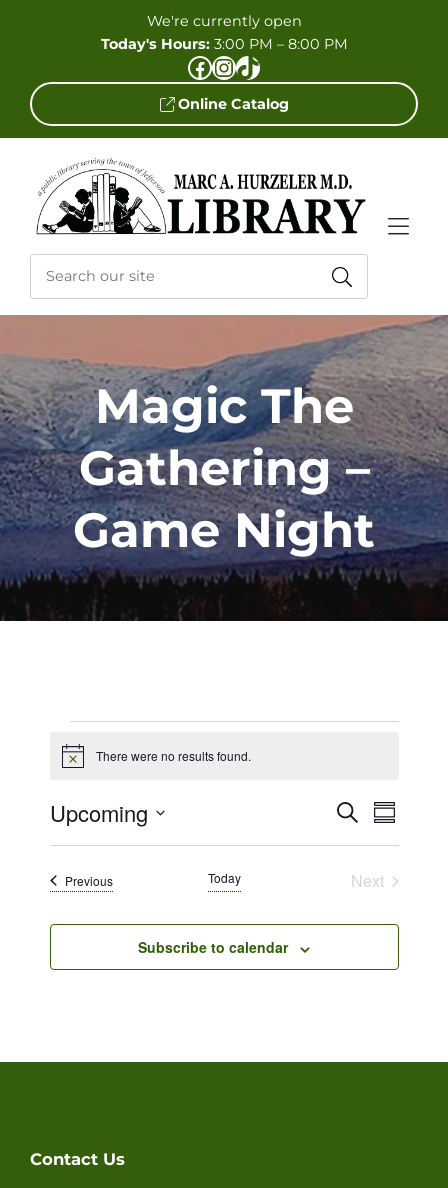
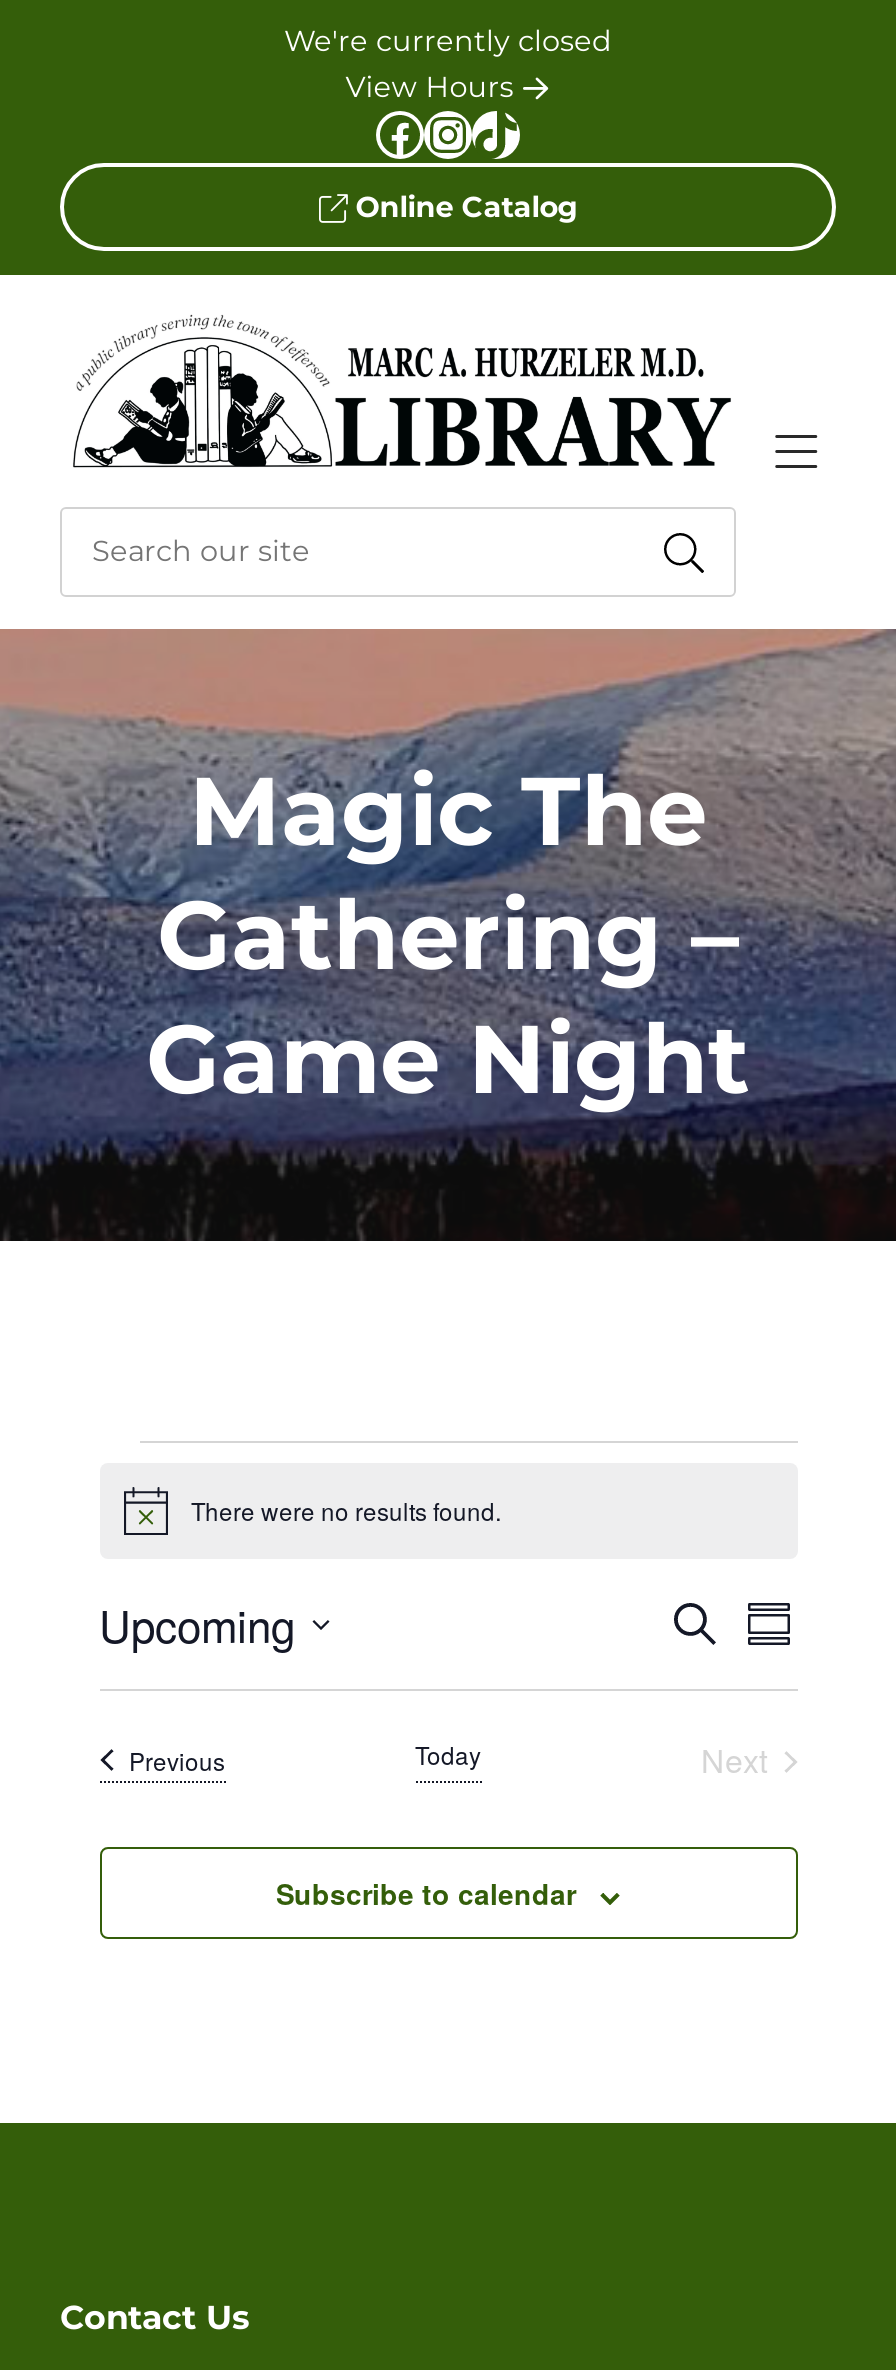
- We're currently open
- Today's Hours: 3:00 PM – 8:00 PM
+ We're currently closed
+ View Hours
